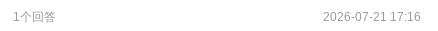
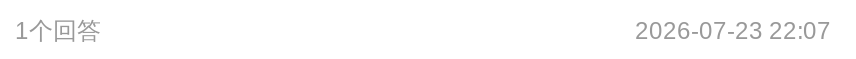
- 2026-07-21 17:16
+ 2026-07-23 22:07
